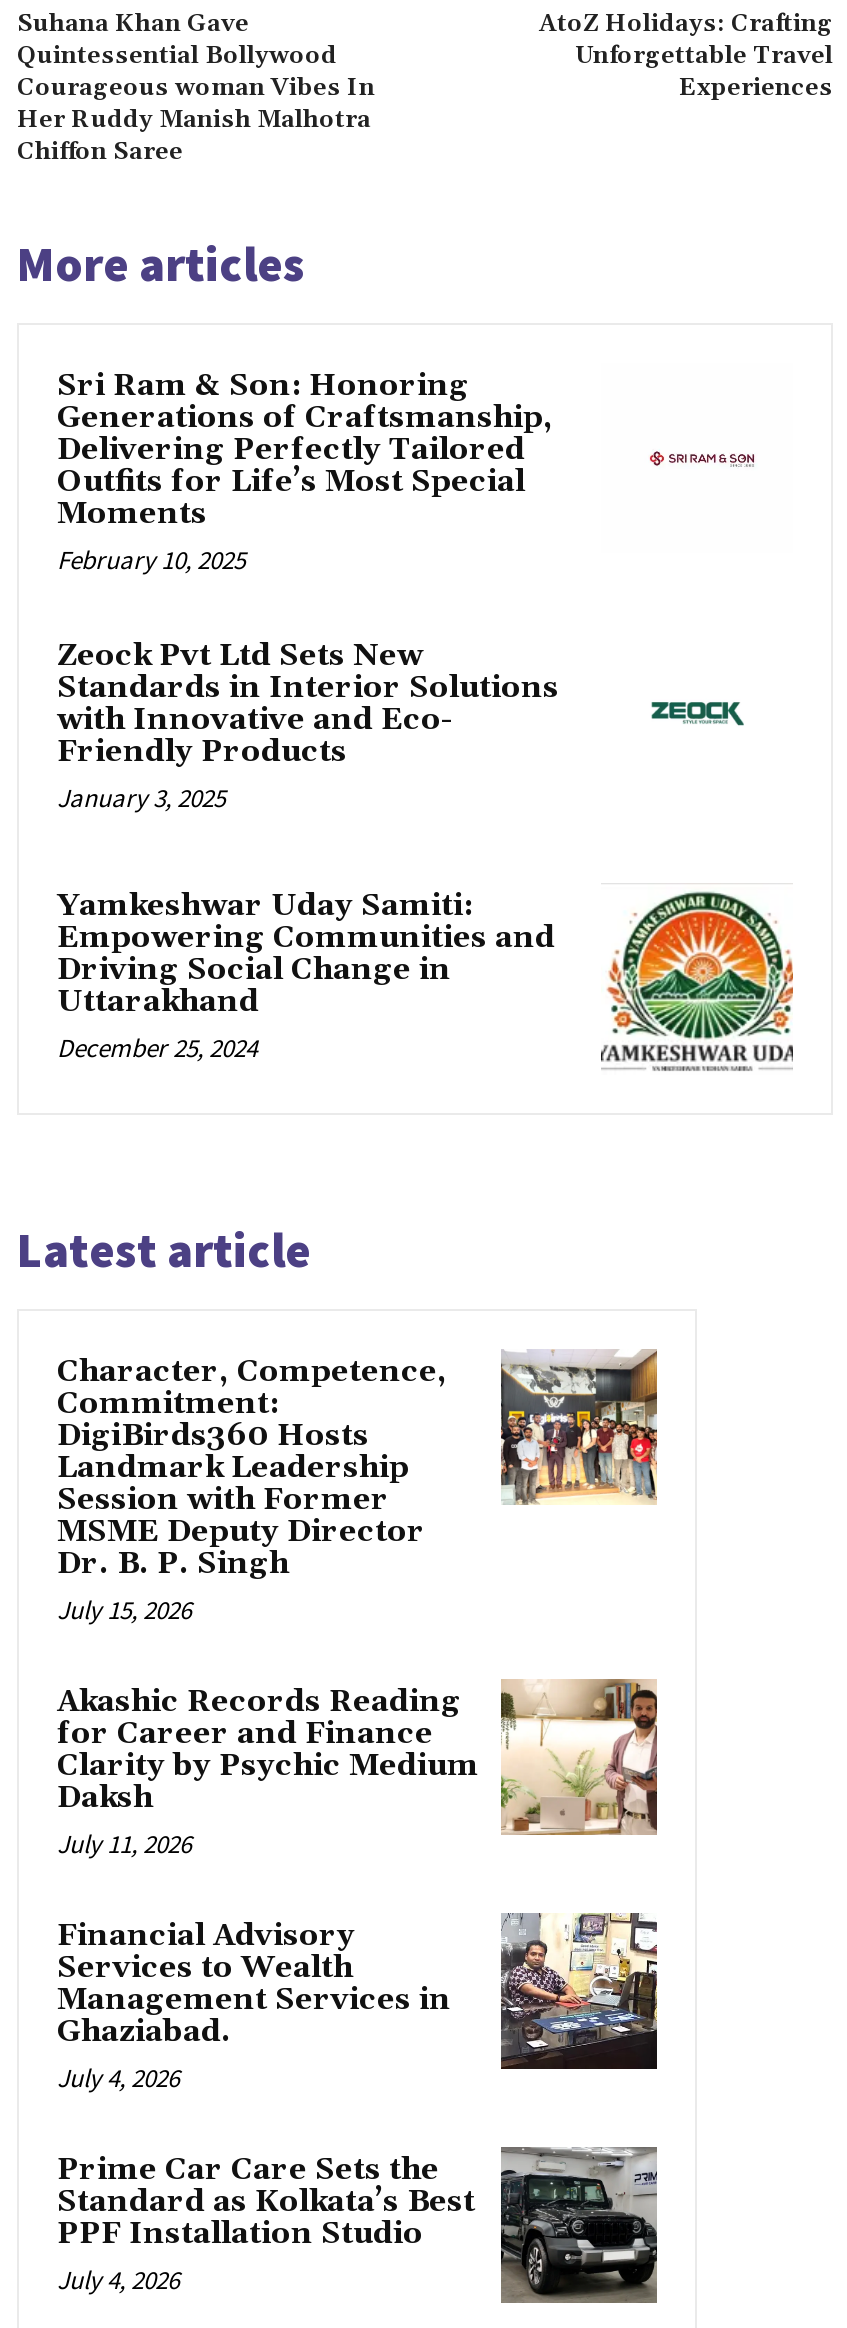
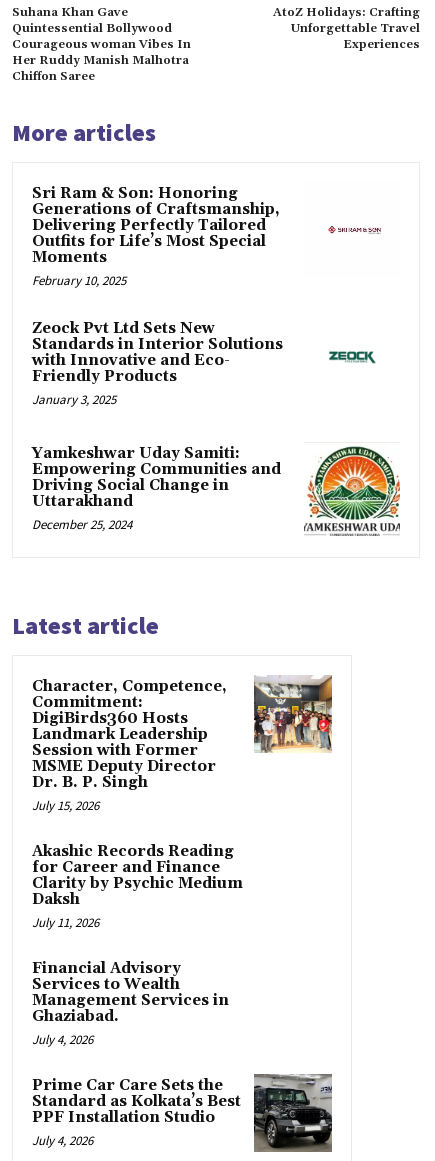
- [image]

- [image]
